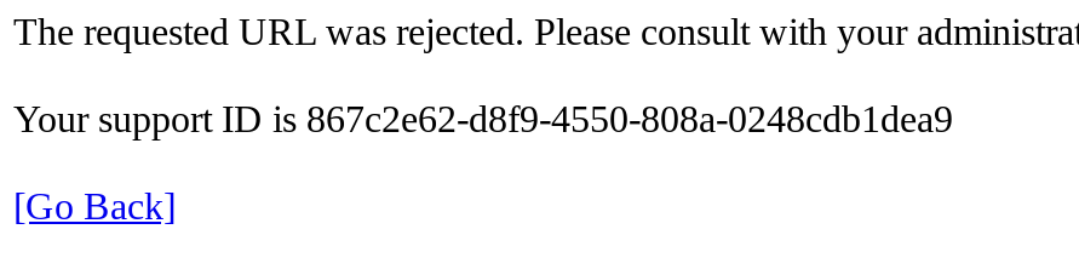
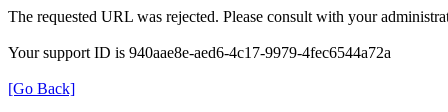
- Your support ID is 867c2e62-d8f9-4550-808a-0248cdb1dea9
+ Your support ID is 940aae8e-aed6-4c17-9979-4fec6544a72a
